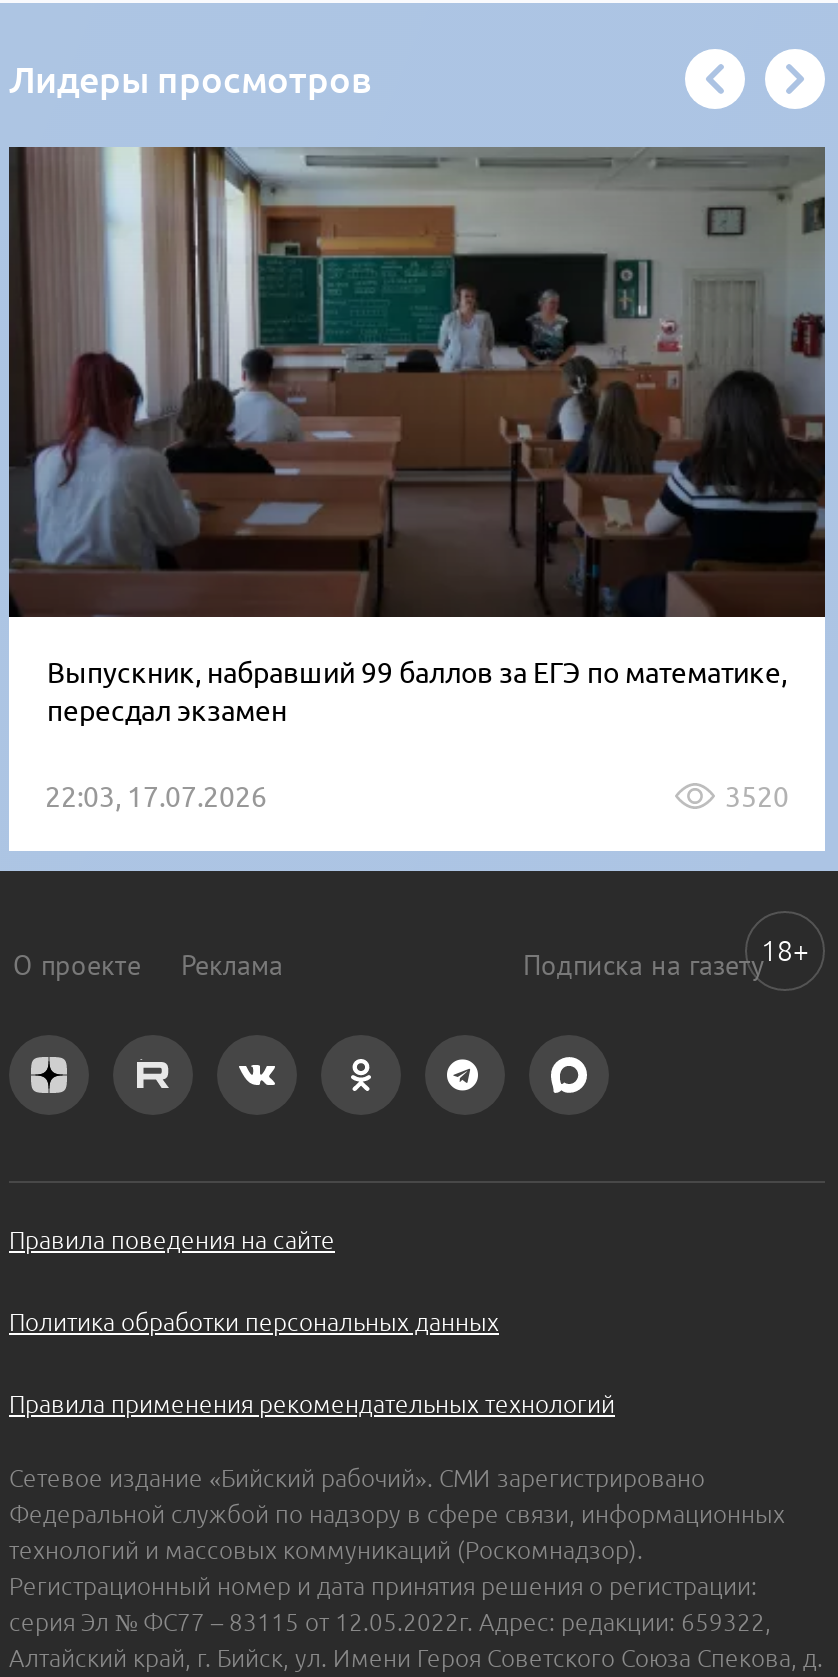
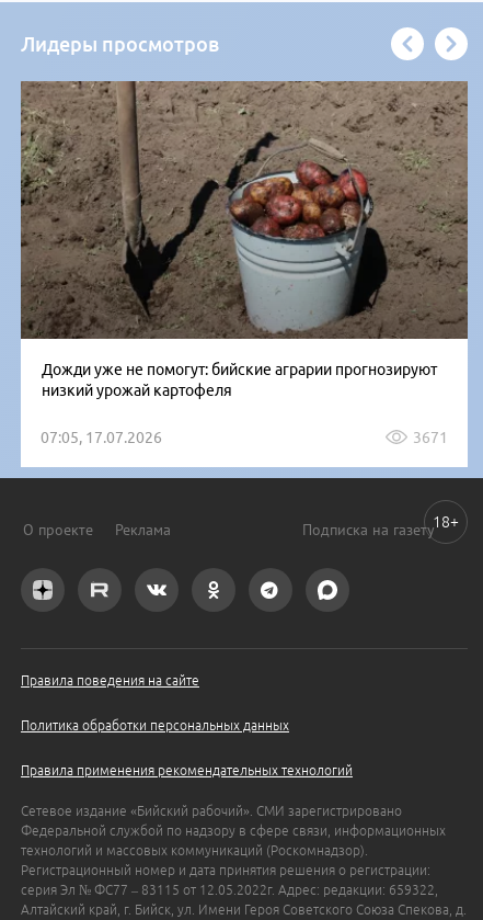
- [image]
- Выпускник, набравший 99 баллов за ЕГЭ по математике,
- пересдал экзамен
+ [image]
+ Дожди уже не помогут: бийские аграрии прогнозируют
+ низкий урожай картофеля

- 22:03, 17.07.2026
- 3520
+ 07:05, 17.07.2026
+ 3671
